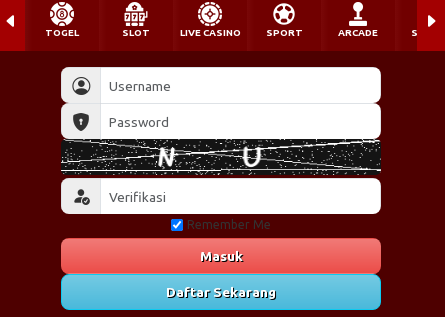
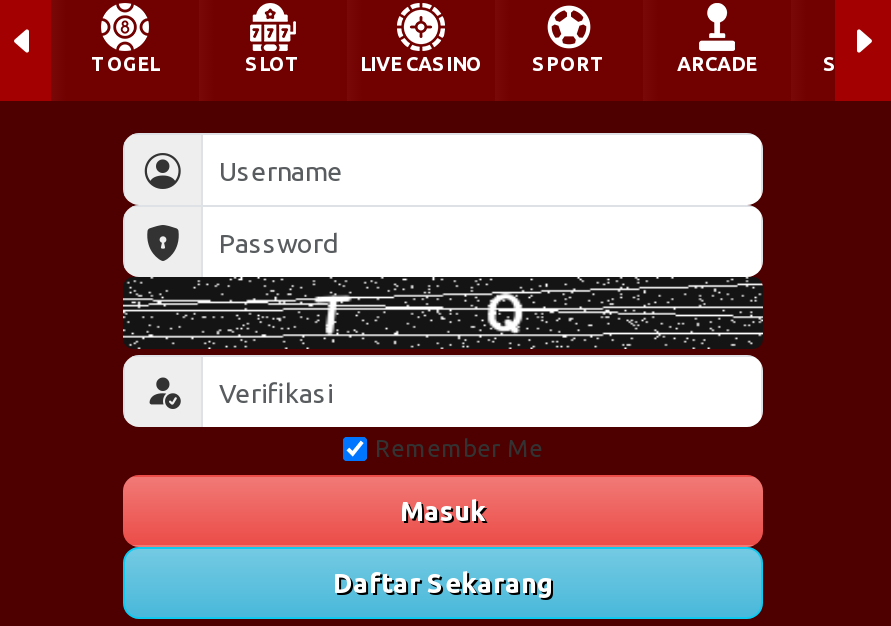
- [image]
+ [image]
